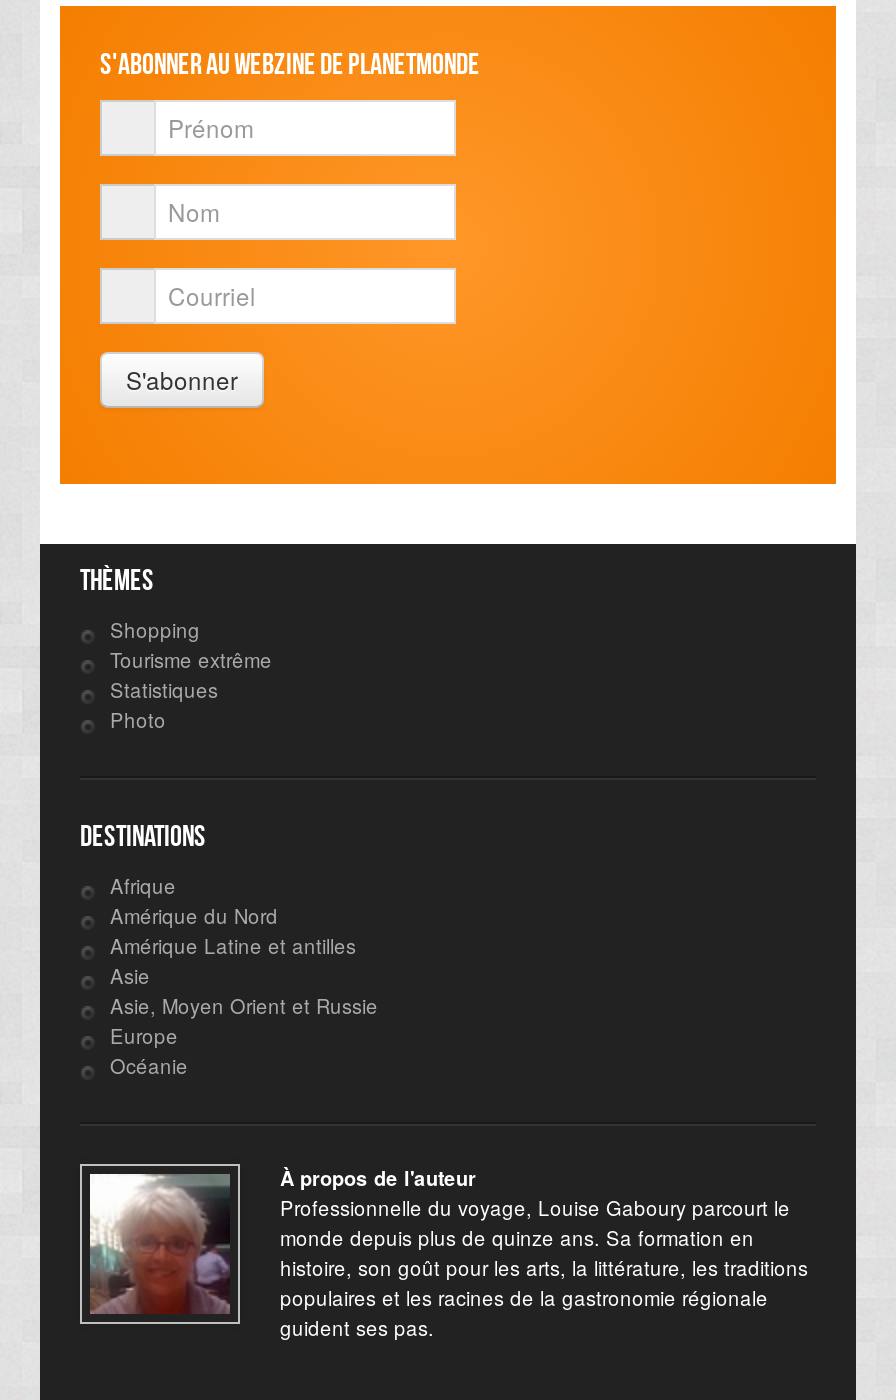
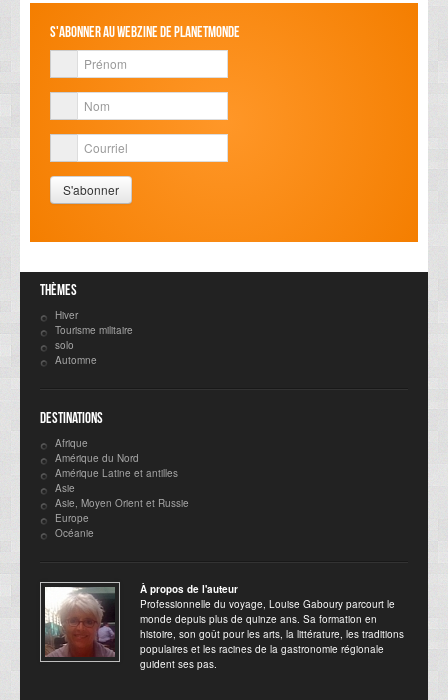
- Shopping
- Tourisme extrême
- Statistiques
- Photo
+ Hiver
+ Tourisme militaire
+ solo
+ Automne
